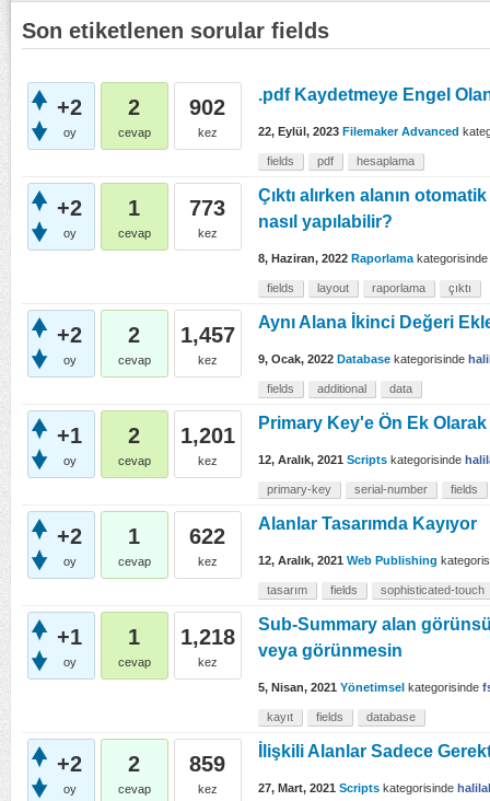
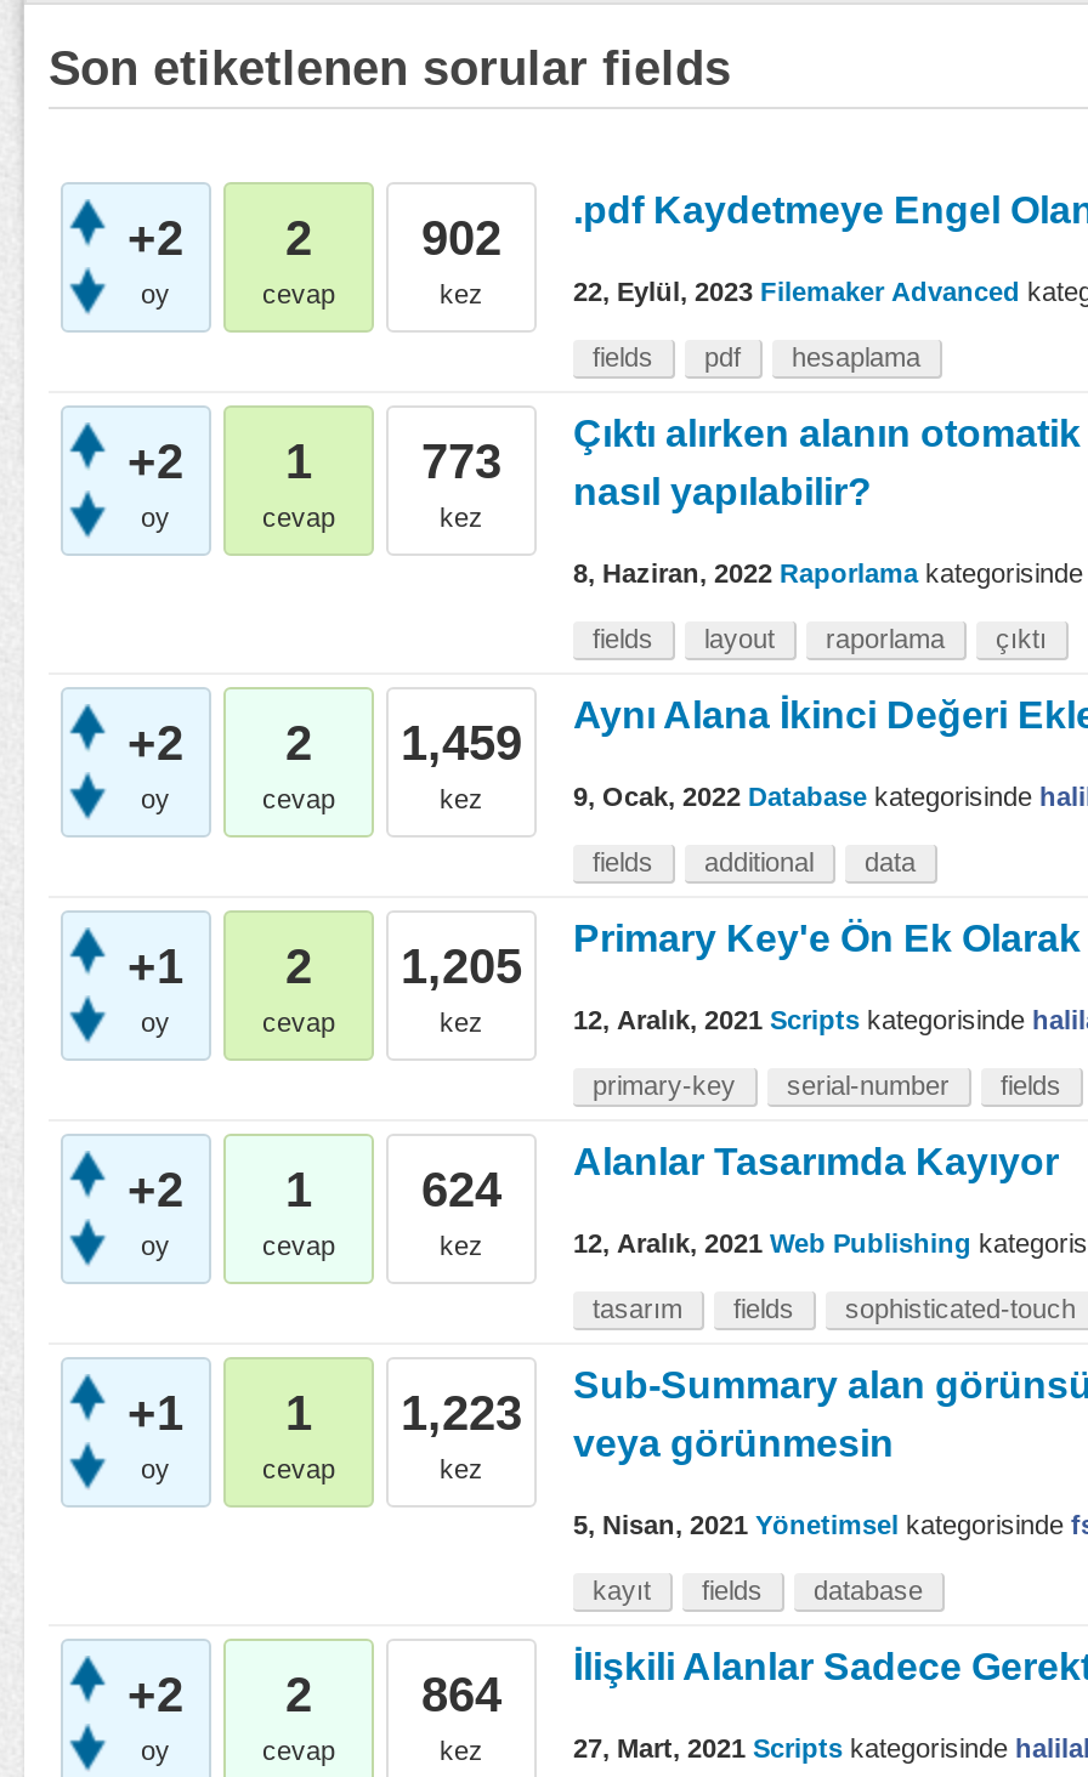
- +2 2 1,457
+ +2 2 1,459

- +1 2 1,201
+ +1 2 1,205

- 622
+ 624

- +1 1 1,218
+ +1 1 1,223

- 859
+ 864
